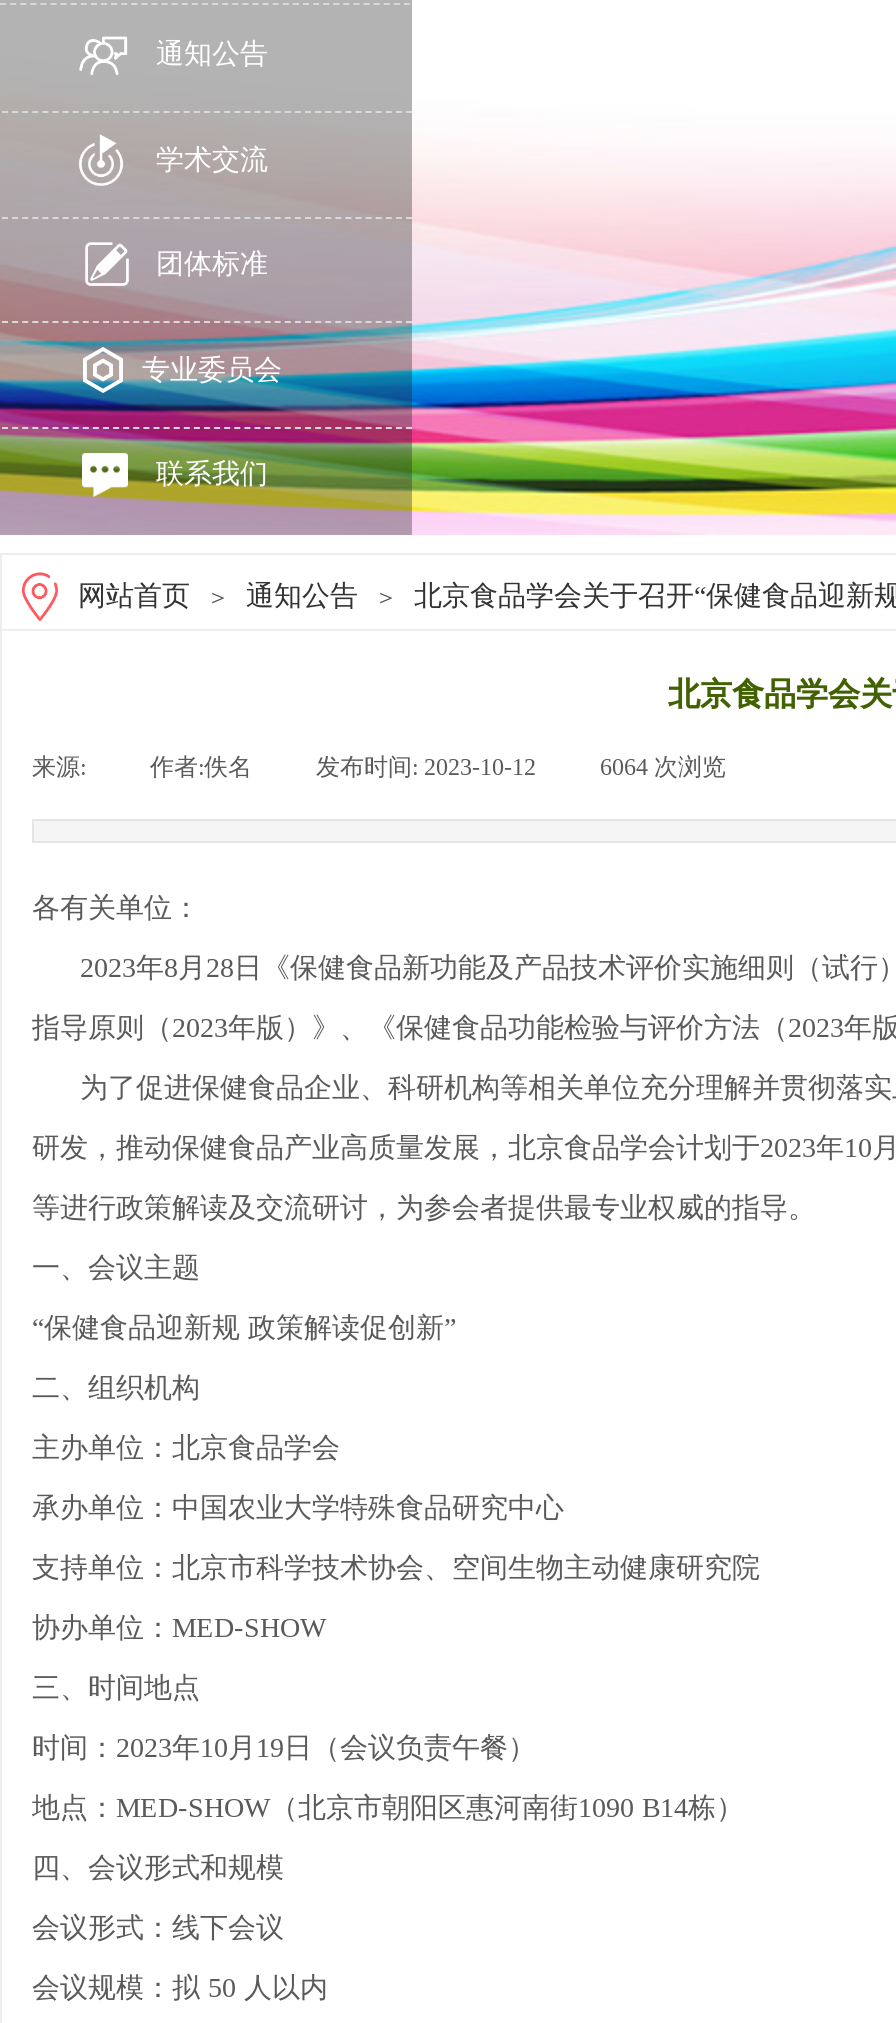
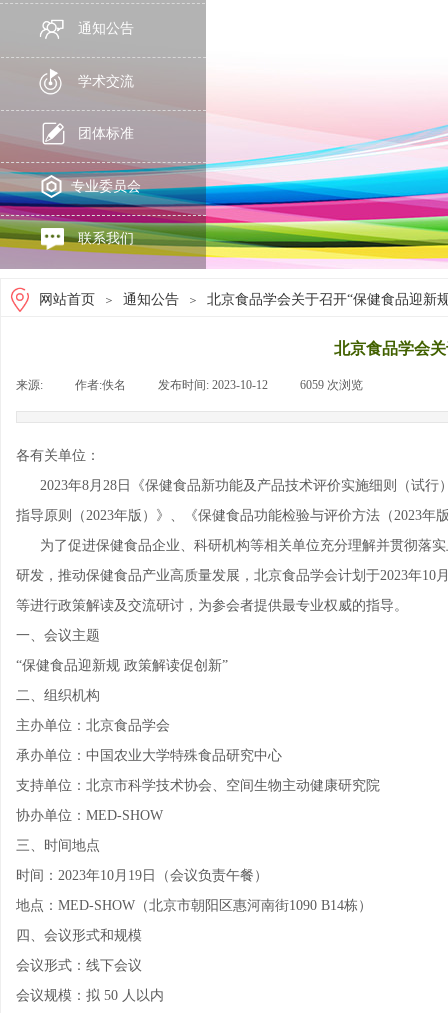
- 6064次浏览
+ 6059次浏览
